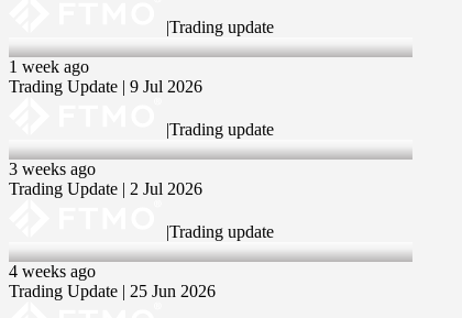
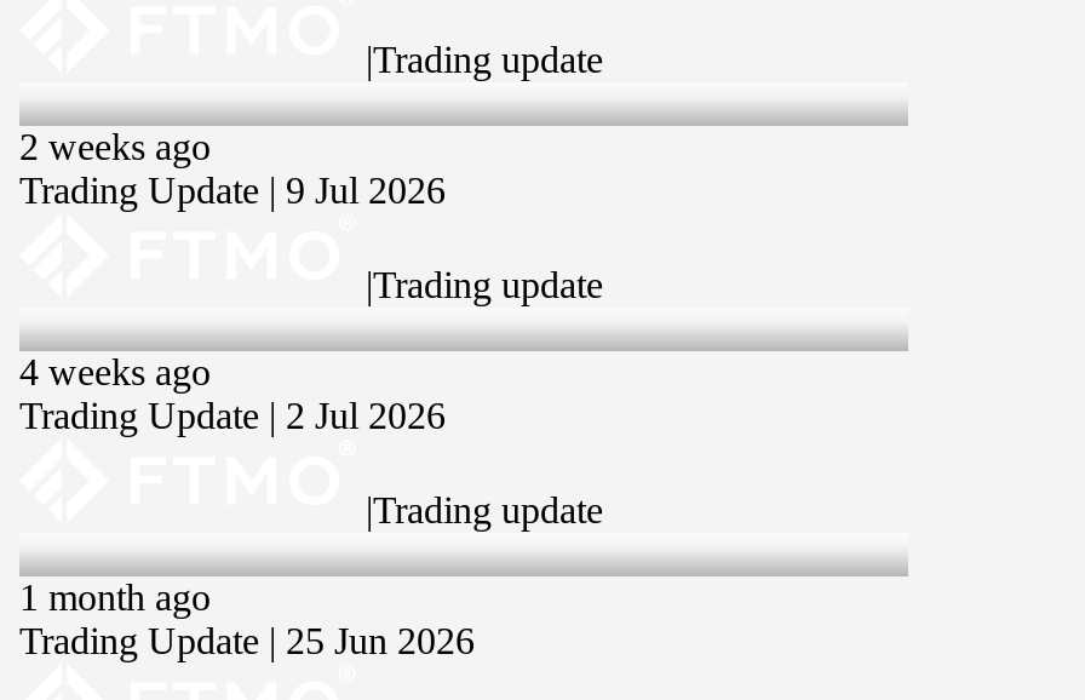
- 1 week ago
+ 2 weeks ago

- 3 weeks ago
+ 4 weeks ago

- 4 weeks ago
+ 1 month ago
